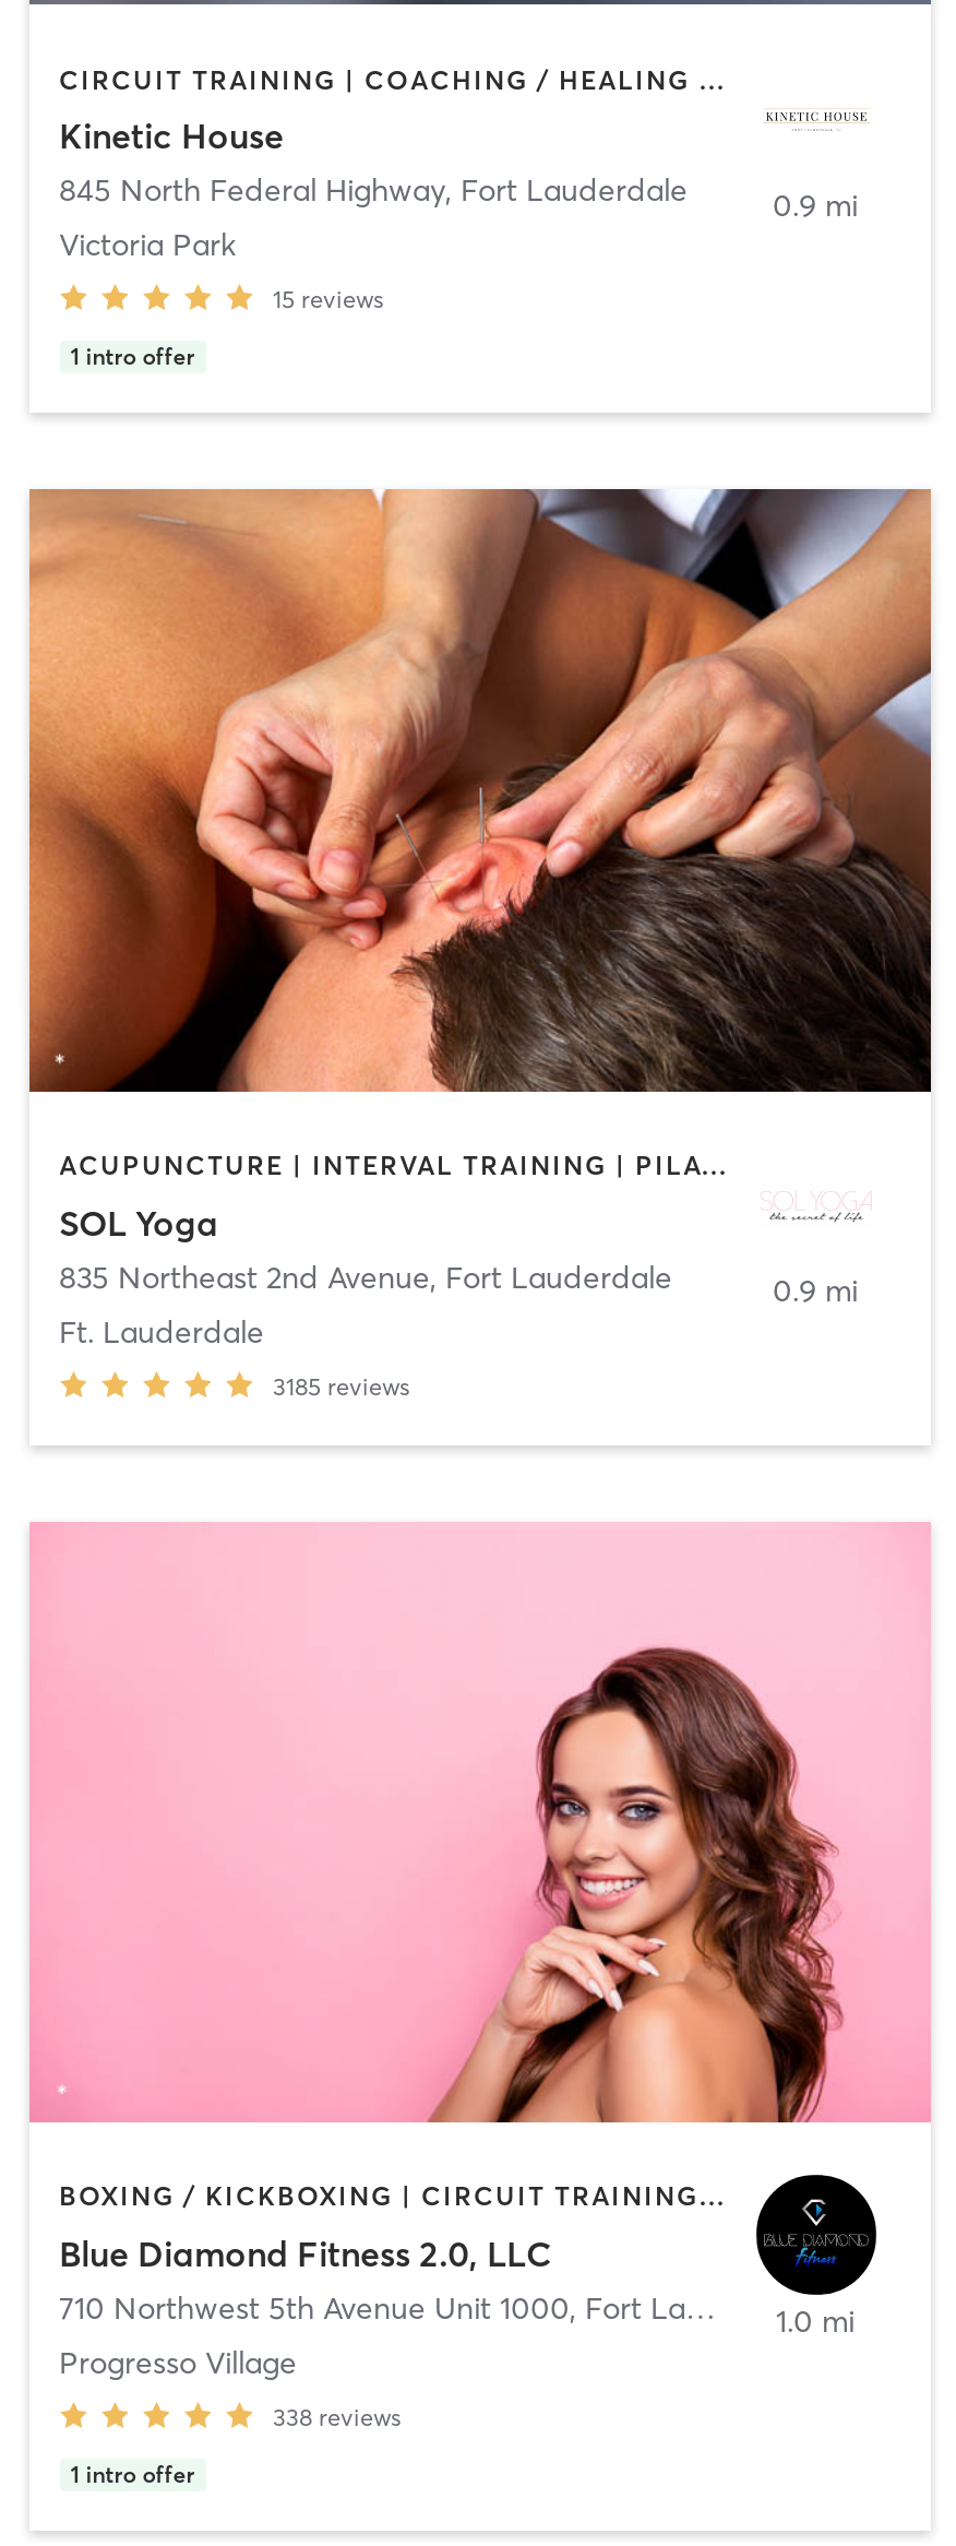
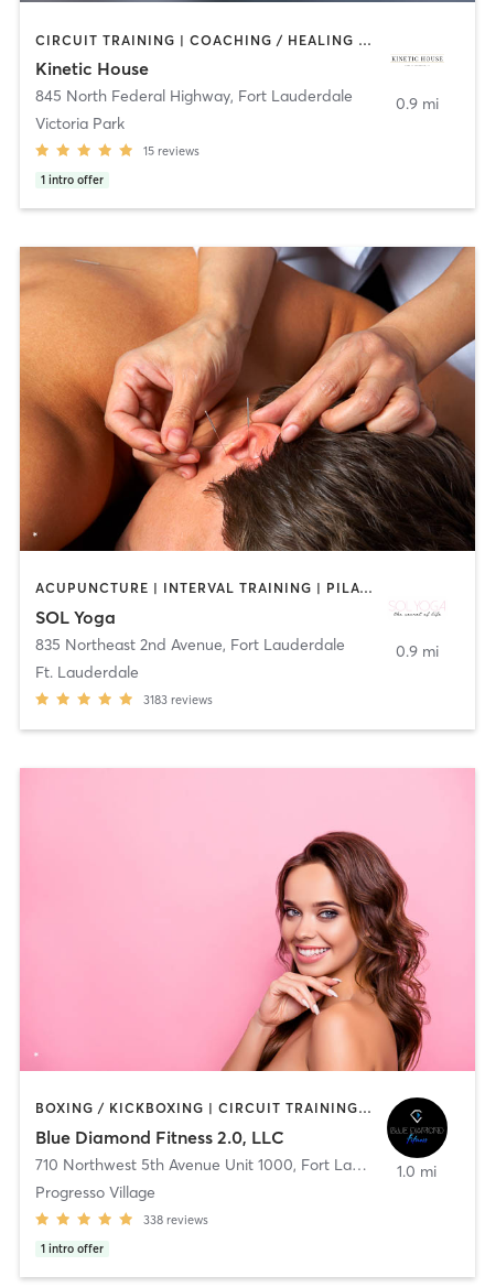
- 3185 reviews
+ 3183 reviews
